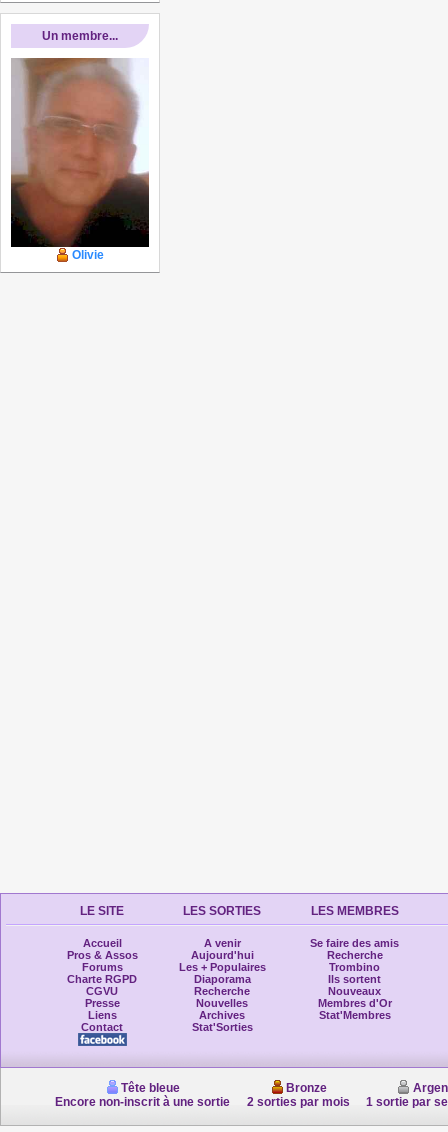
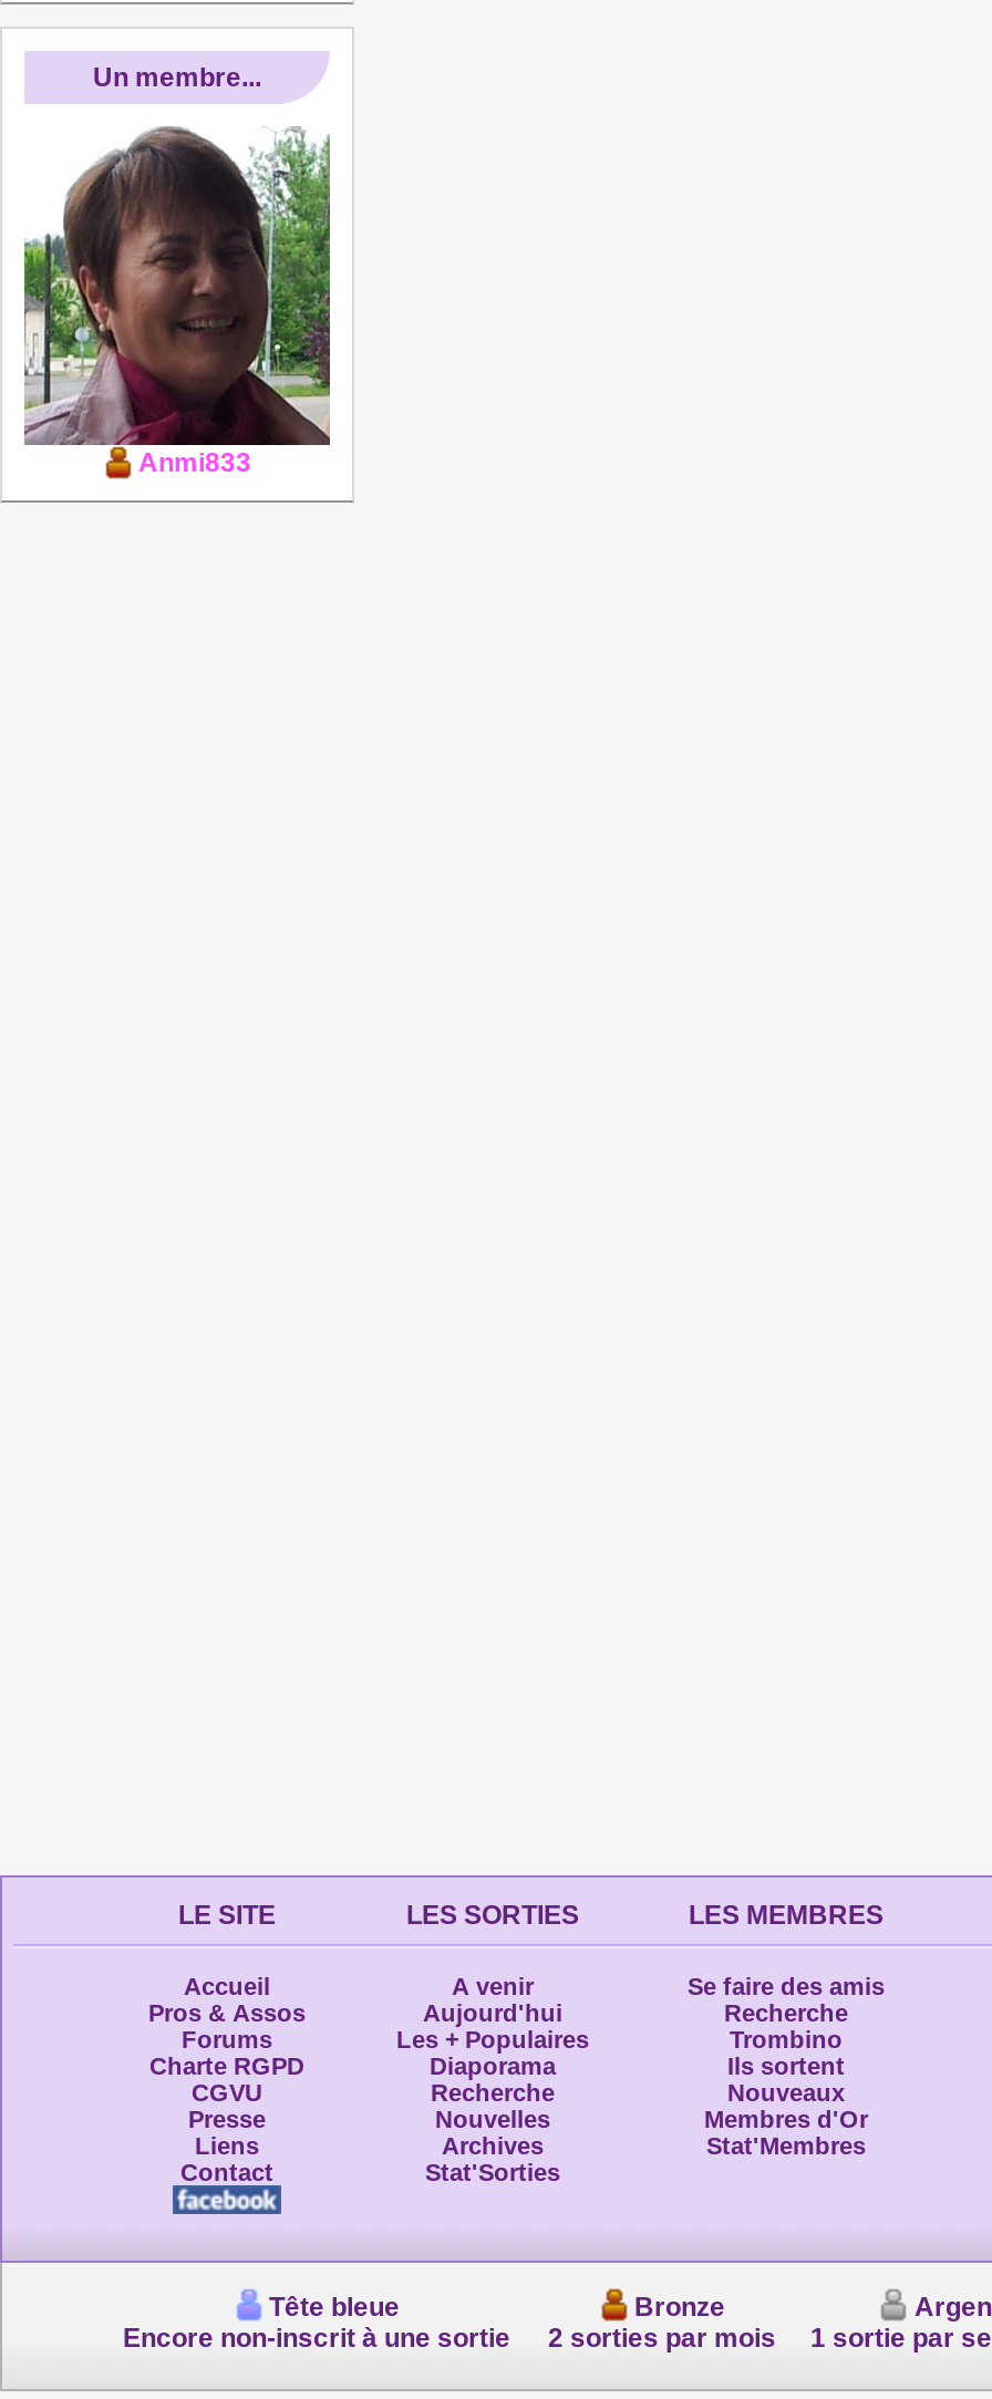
- [image]
- Olivie
+ [image]
+ Anmi833
